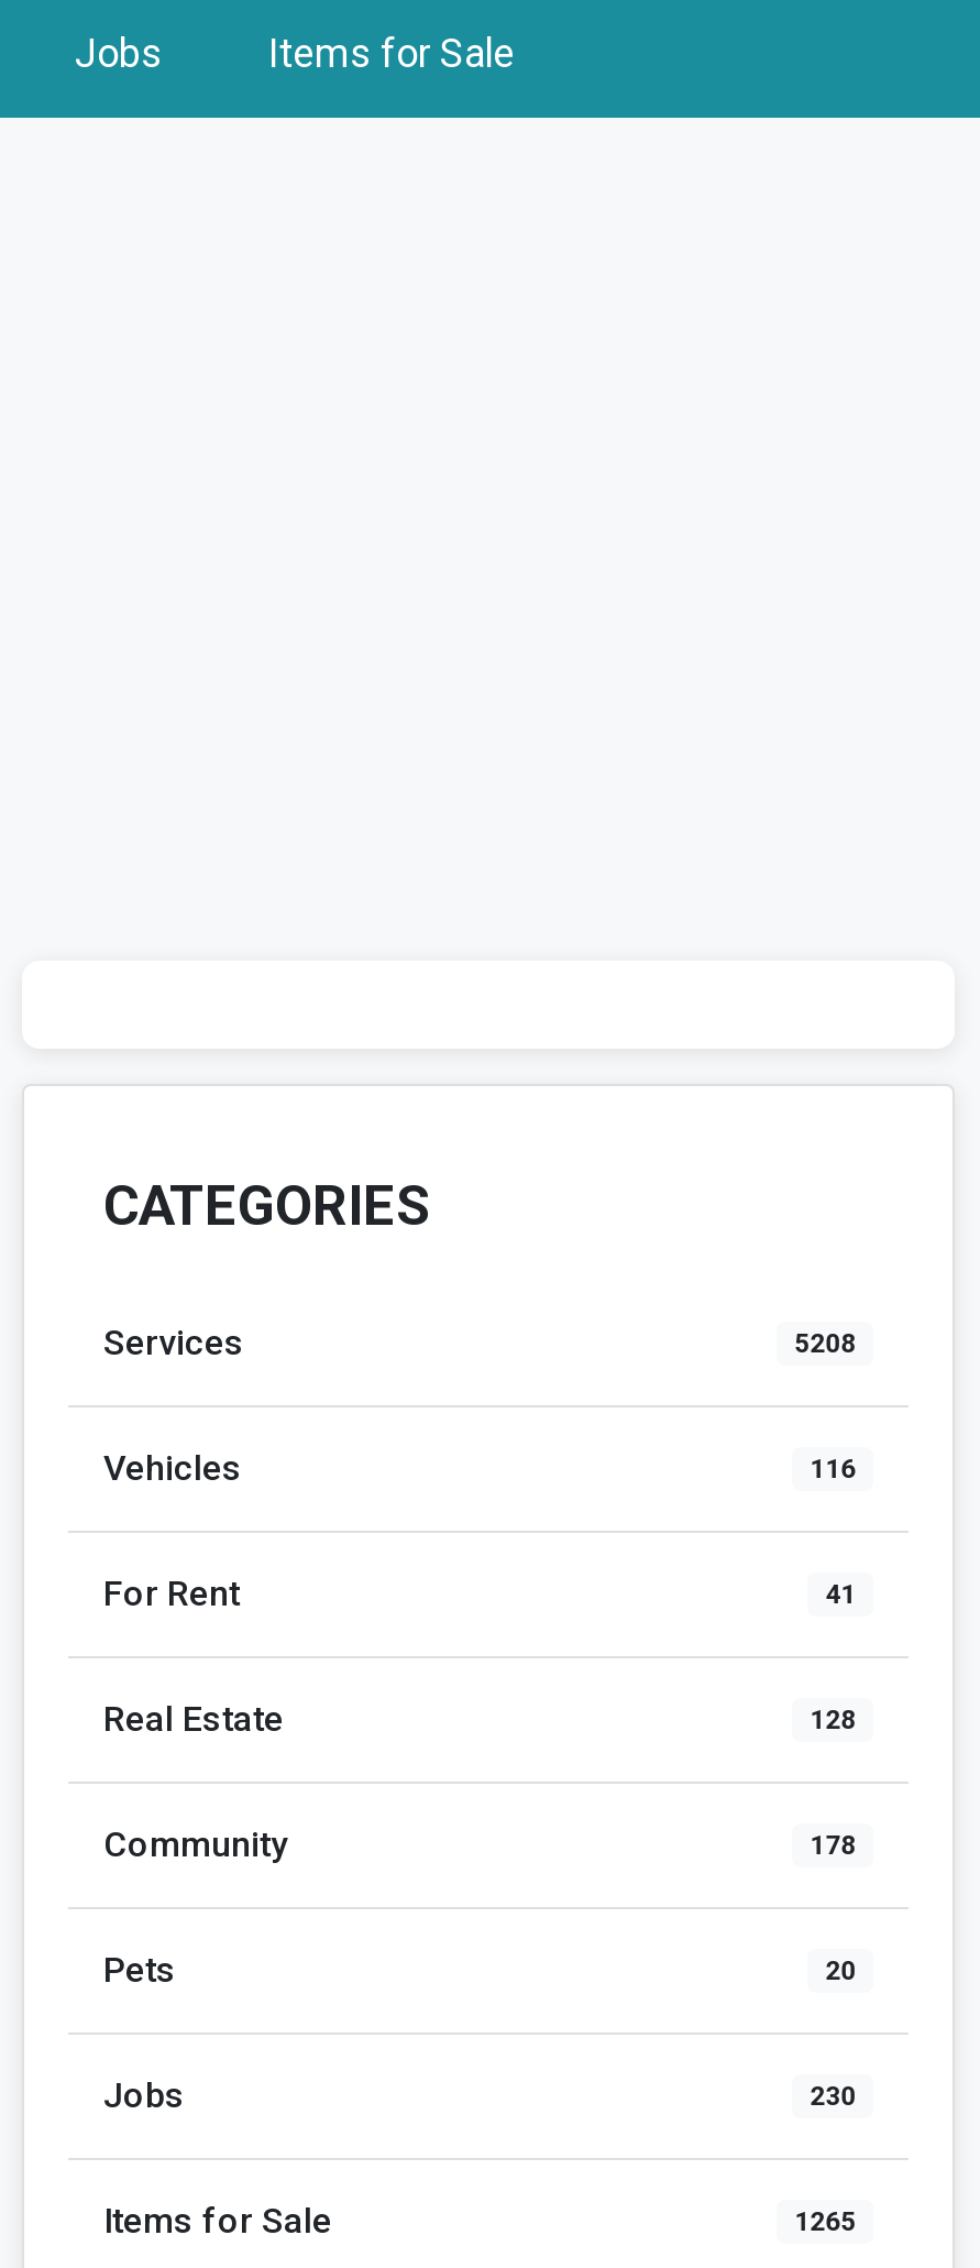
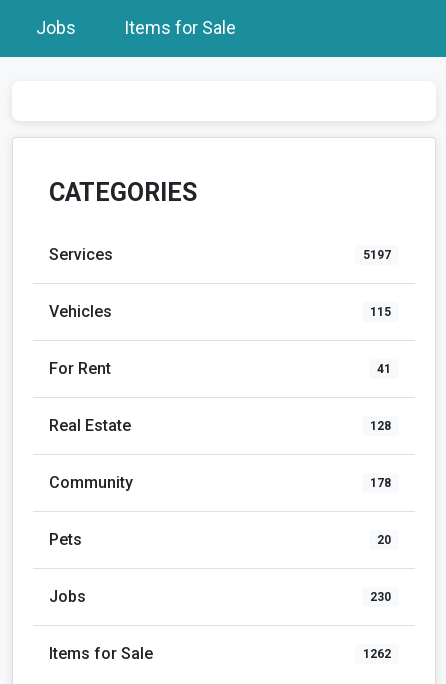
- 5208
+ 5197

- 116
+ 115

- 1265
+ 1262
